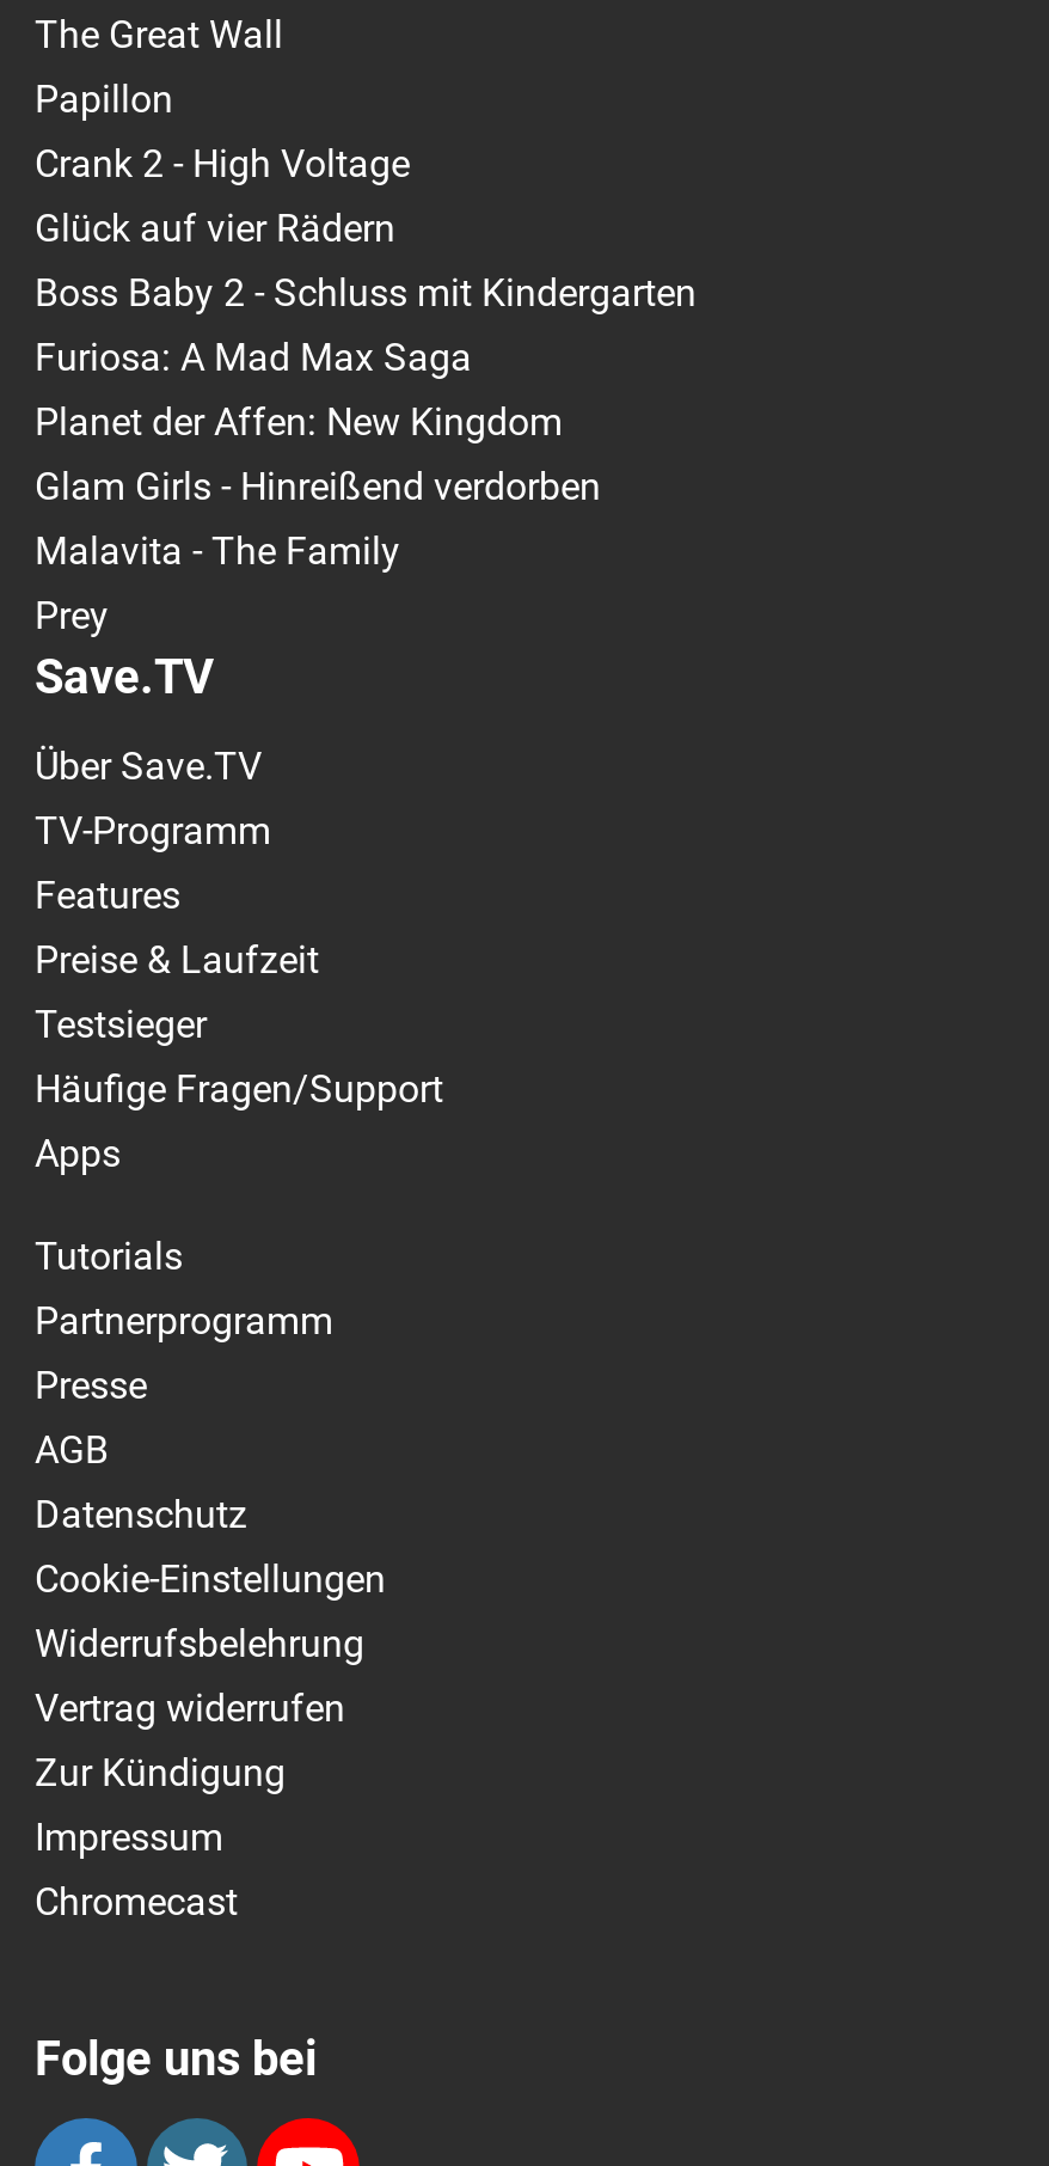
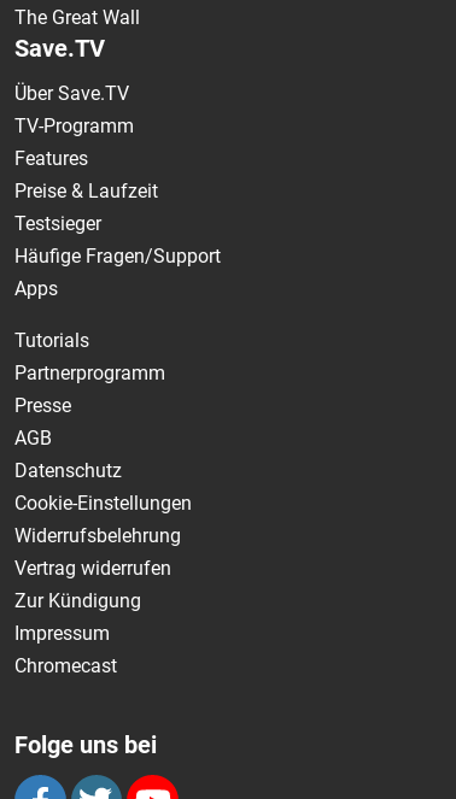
- Papillon
- Crank 2 - High Voltage
- Glück auf vier Rädern
- Boss Baby 2 - Schluss mit Kindergarten
- Furiosa: A Mad Max Saga
- Planet der Affen: New Kingdom
- Glam Girls - Hinreißend verdorben
- Malavita - The Family
- Prey
